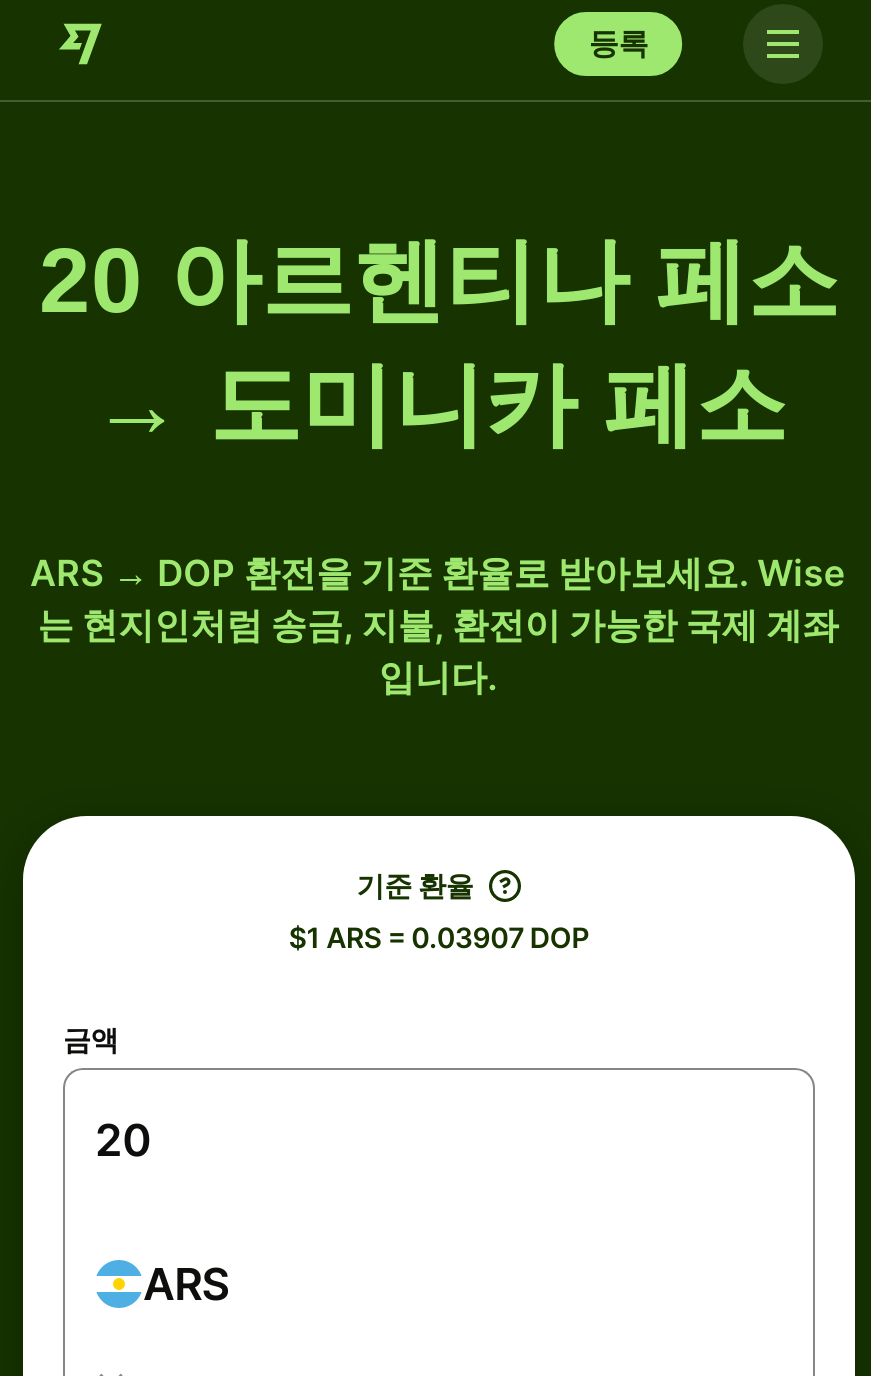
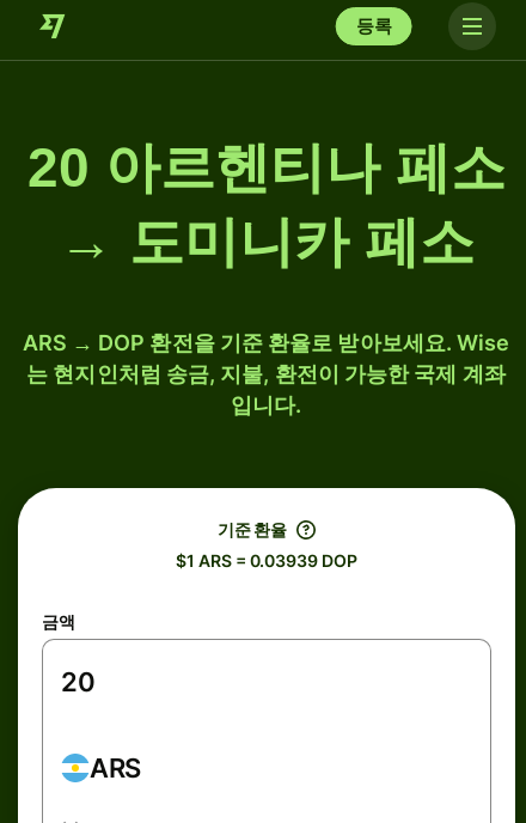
- $1 ARS = 0.03907 DOP
+ $1 ARS = 0.03939 DOP
